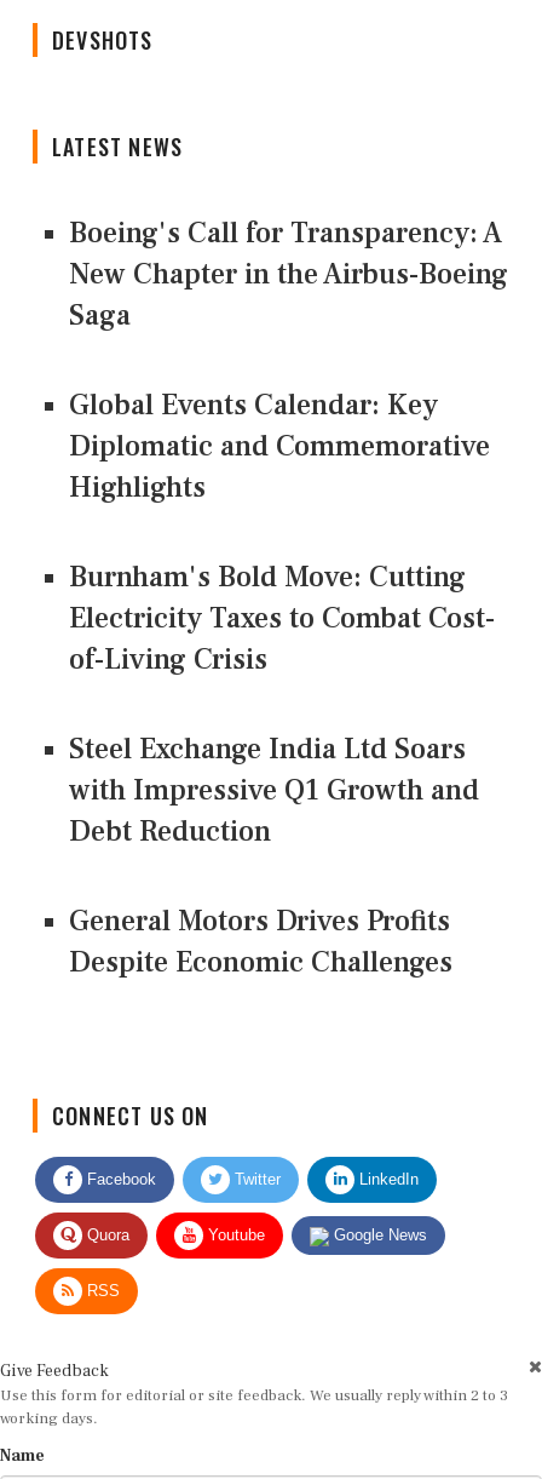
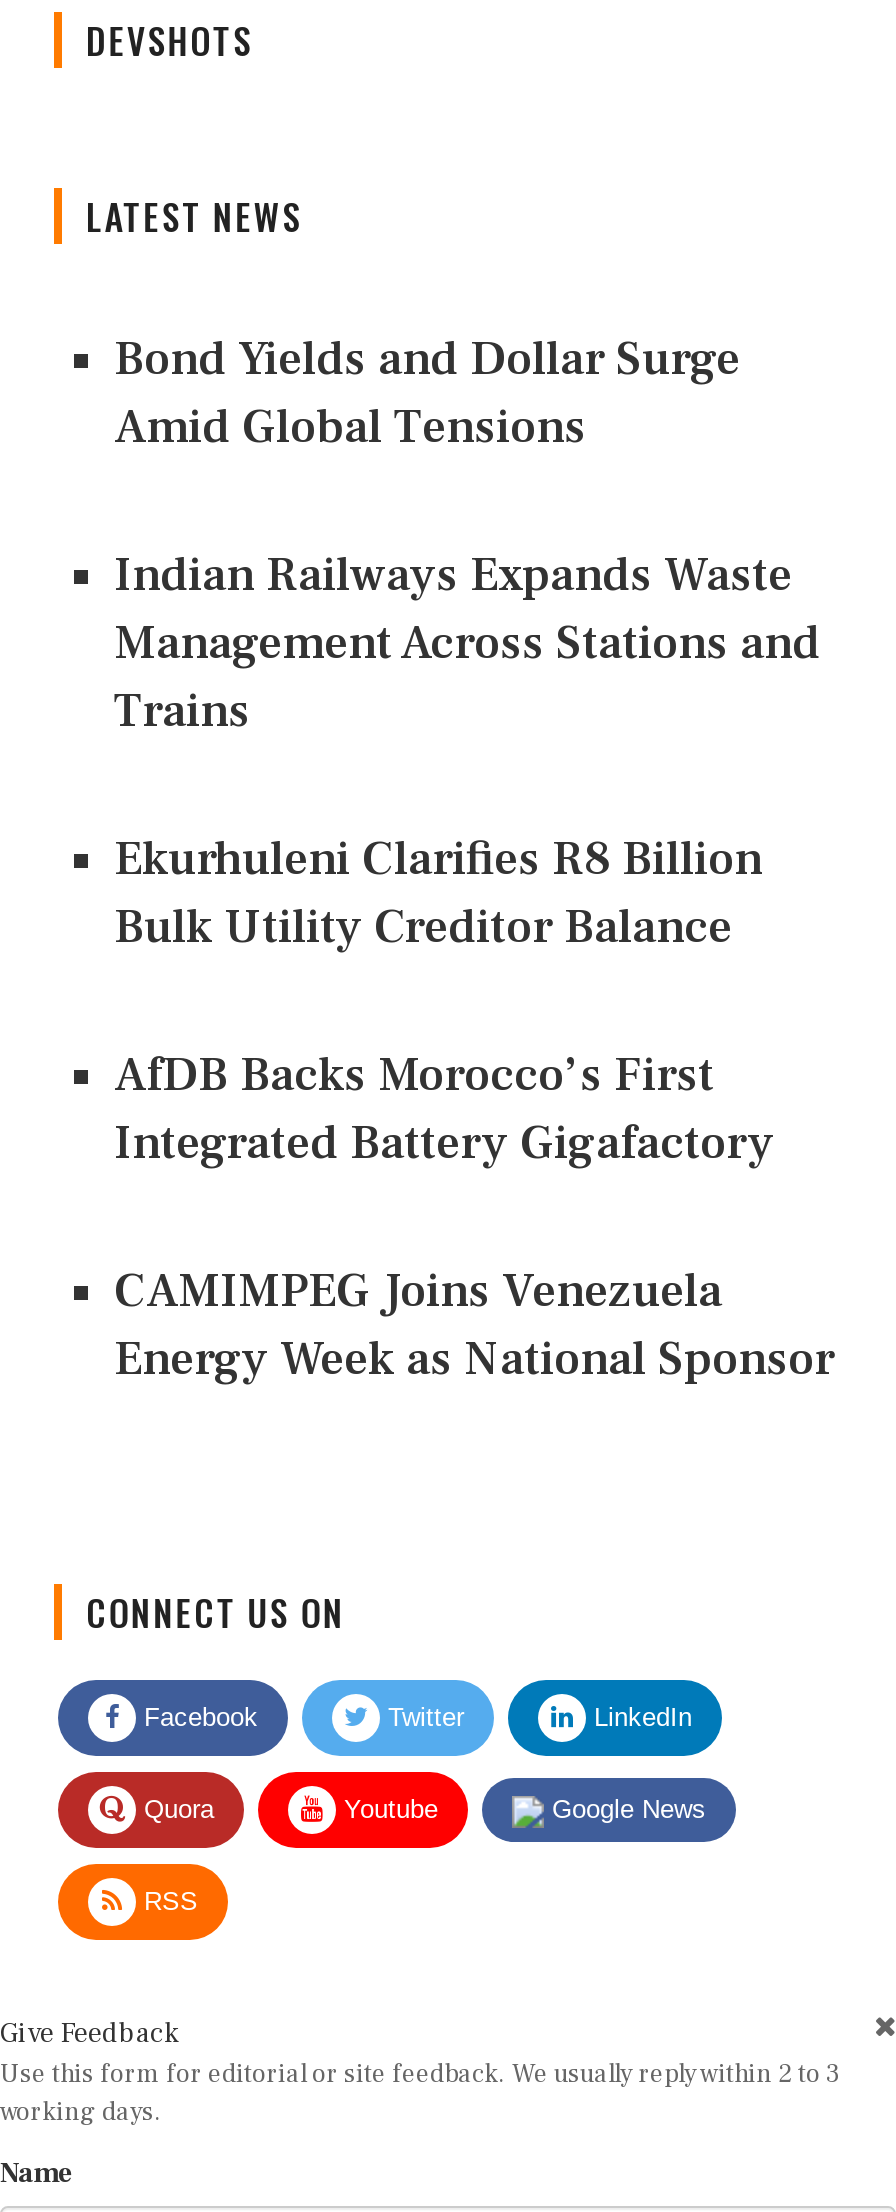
- Boeing's Call for Transparency: A
- New Chapter in the Airbus-Boeing
- Saga
+ Bond Yields and Dollar Surge
+ Amid Global Tensions

- Global Events Calendar: Key
- Diplomatic and Commemorative
- Highlights
+ Indian Railways Expands Waste
+ Management Across Stations and
+ Trains

- Burnham's Bold Move: Cutting
- Electricity Taxes to Combat Cost-
- of-Living Crisis
+ Ekurhuleni Clarifies R8 Billion
+ Bulk Utility Creditor Balance

- Steel Exchange India Ltd Soars
- with Impressive Q1 Growth and
- Debt Reduction
+ AfDB Backs Morocco’s First
+ Integrated Battery Gigafactory

- General Motors Drives Profits
- Despite Economic Challenges
+ CAMIMPEG Joins Venezuela
+ Energy Week as National Sponsor
